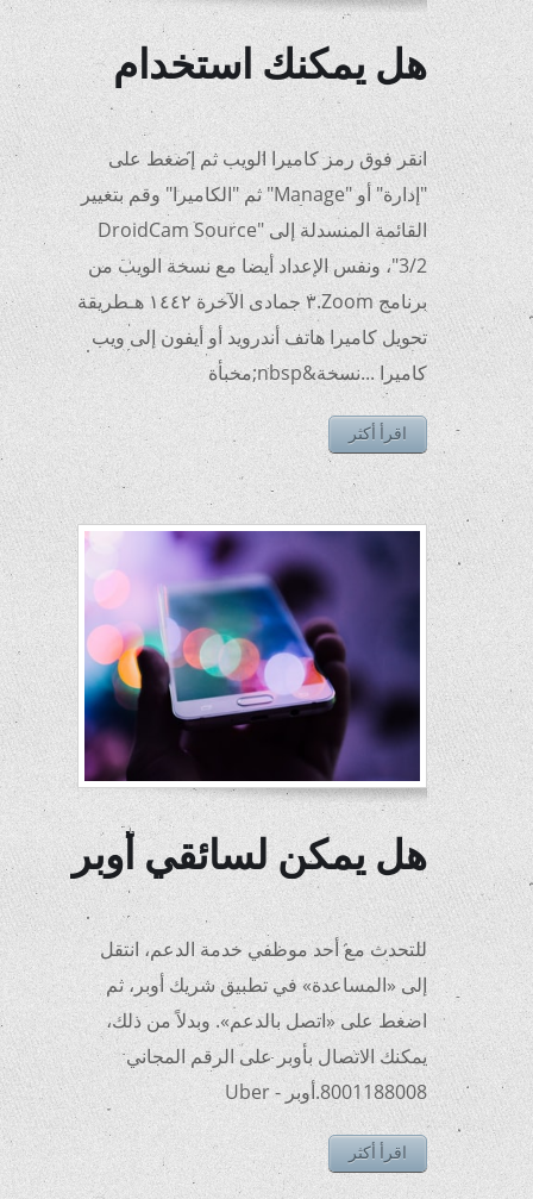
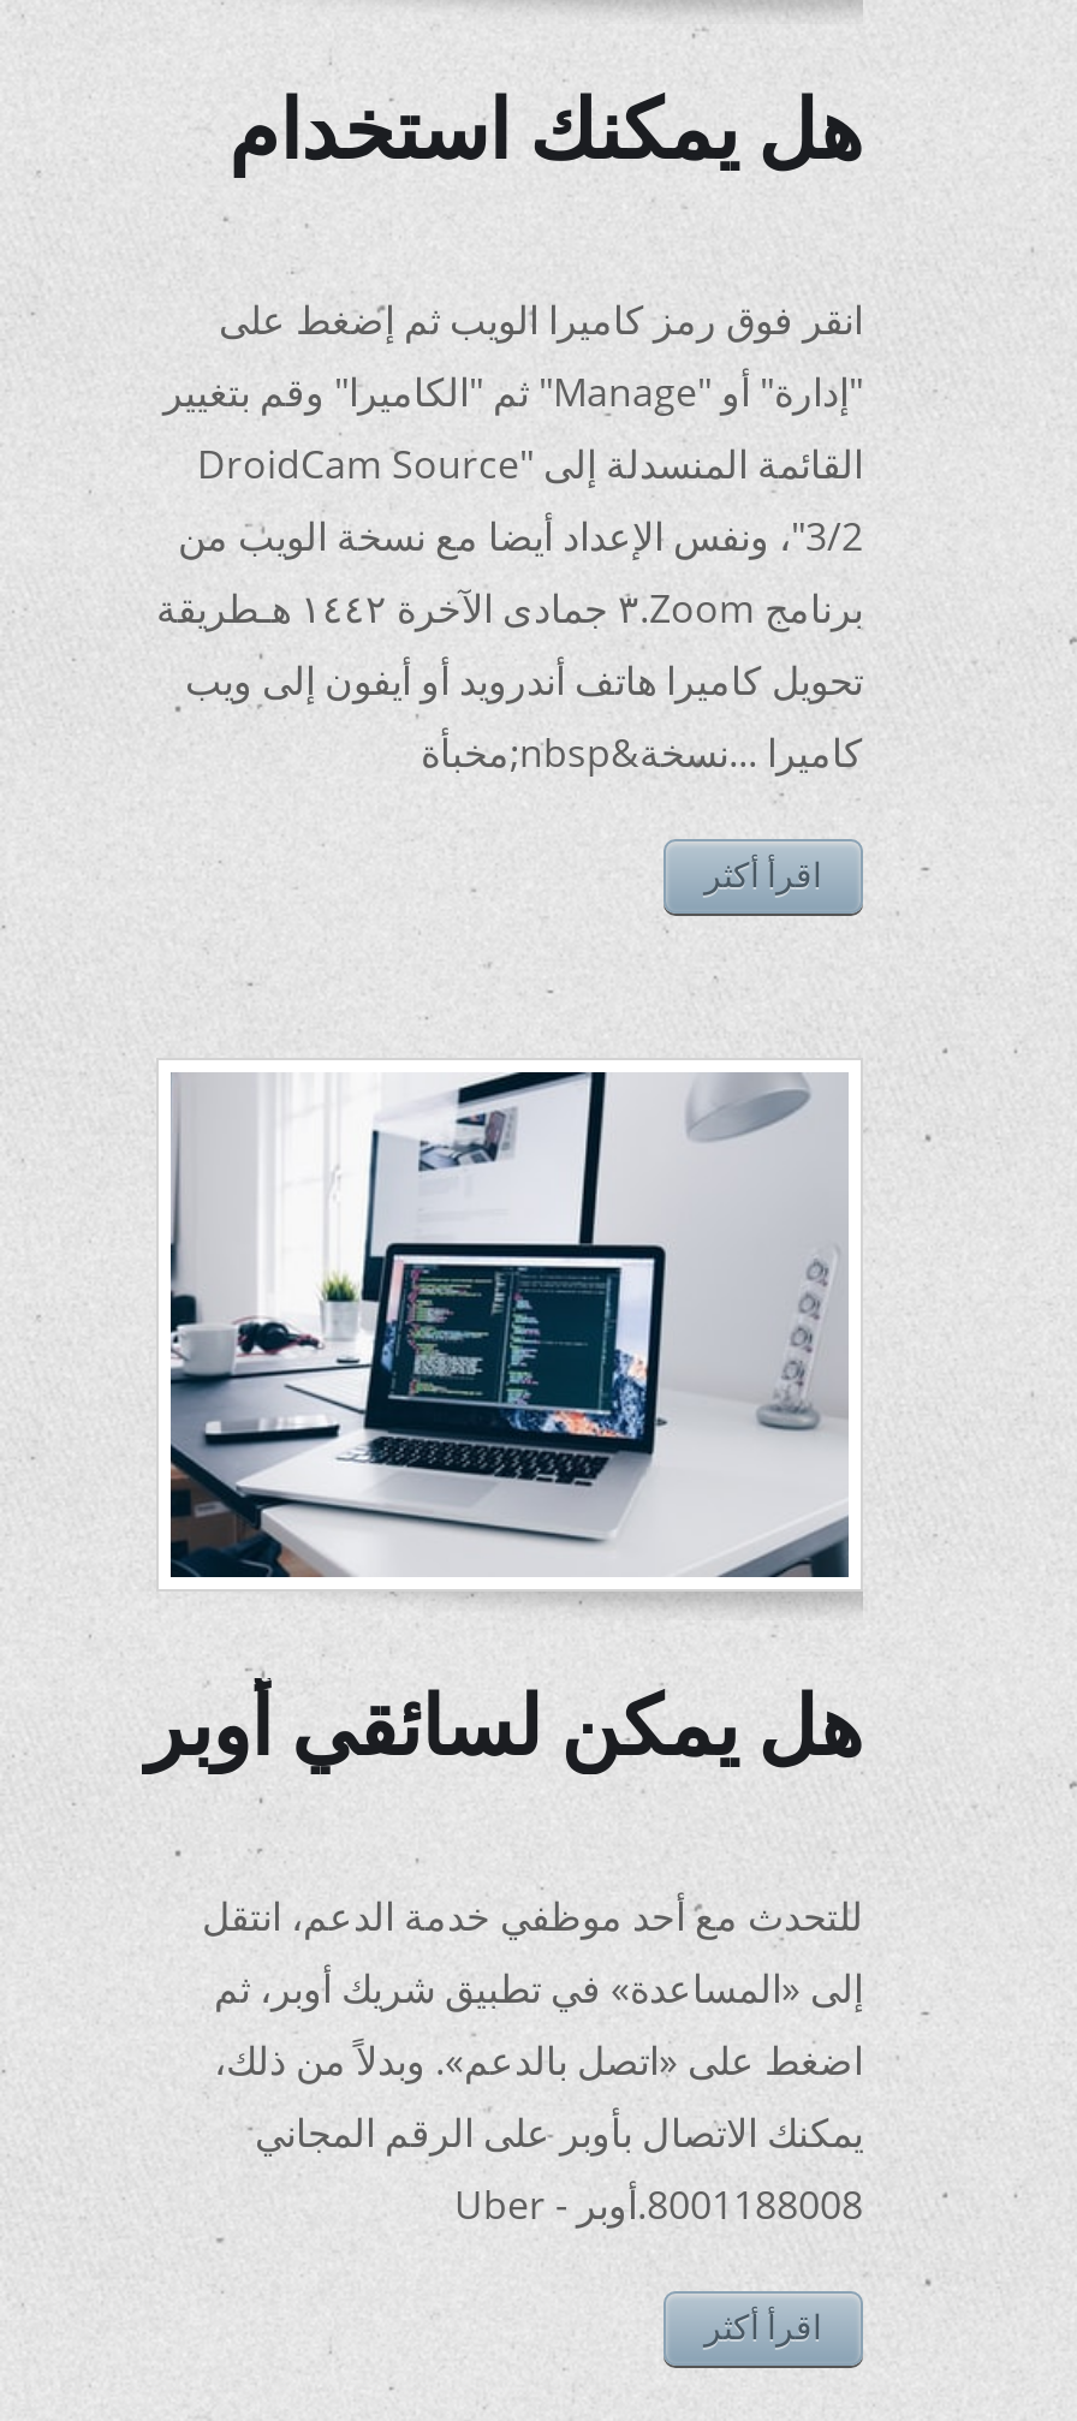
- [image]
+ [image]
